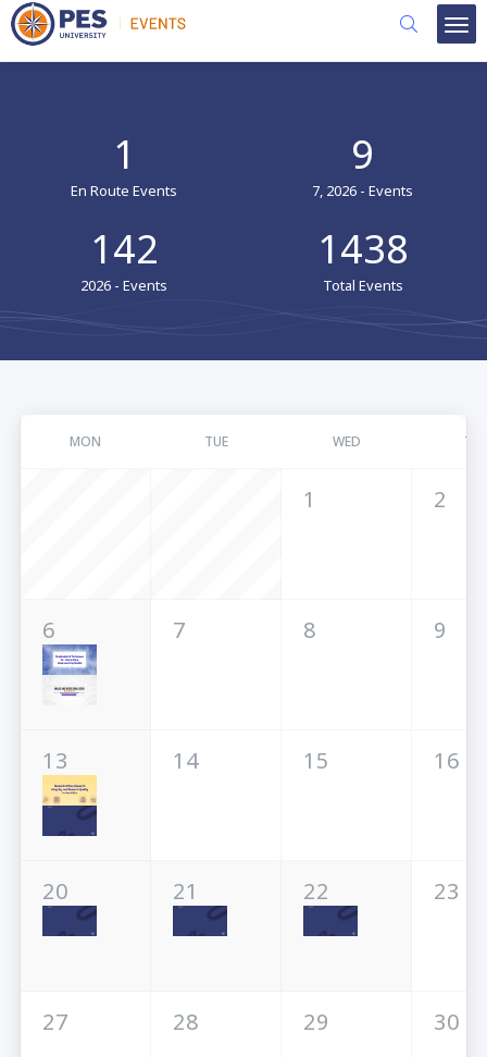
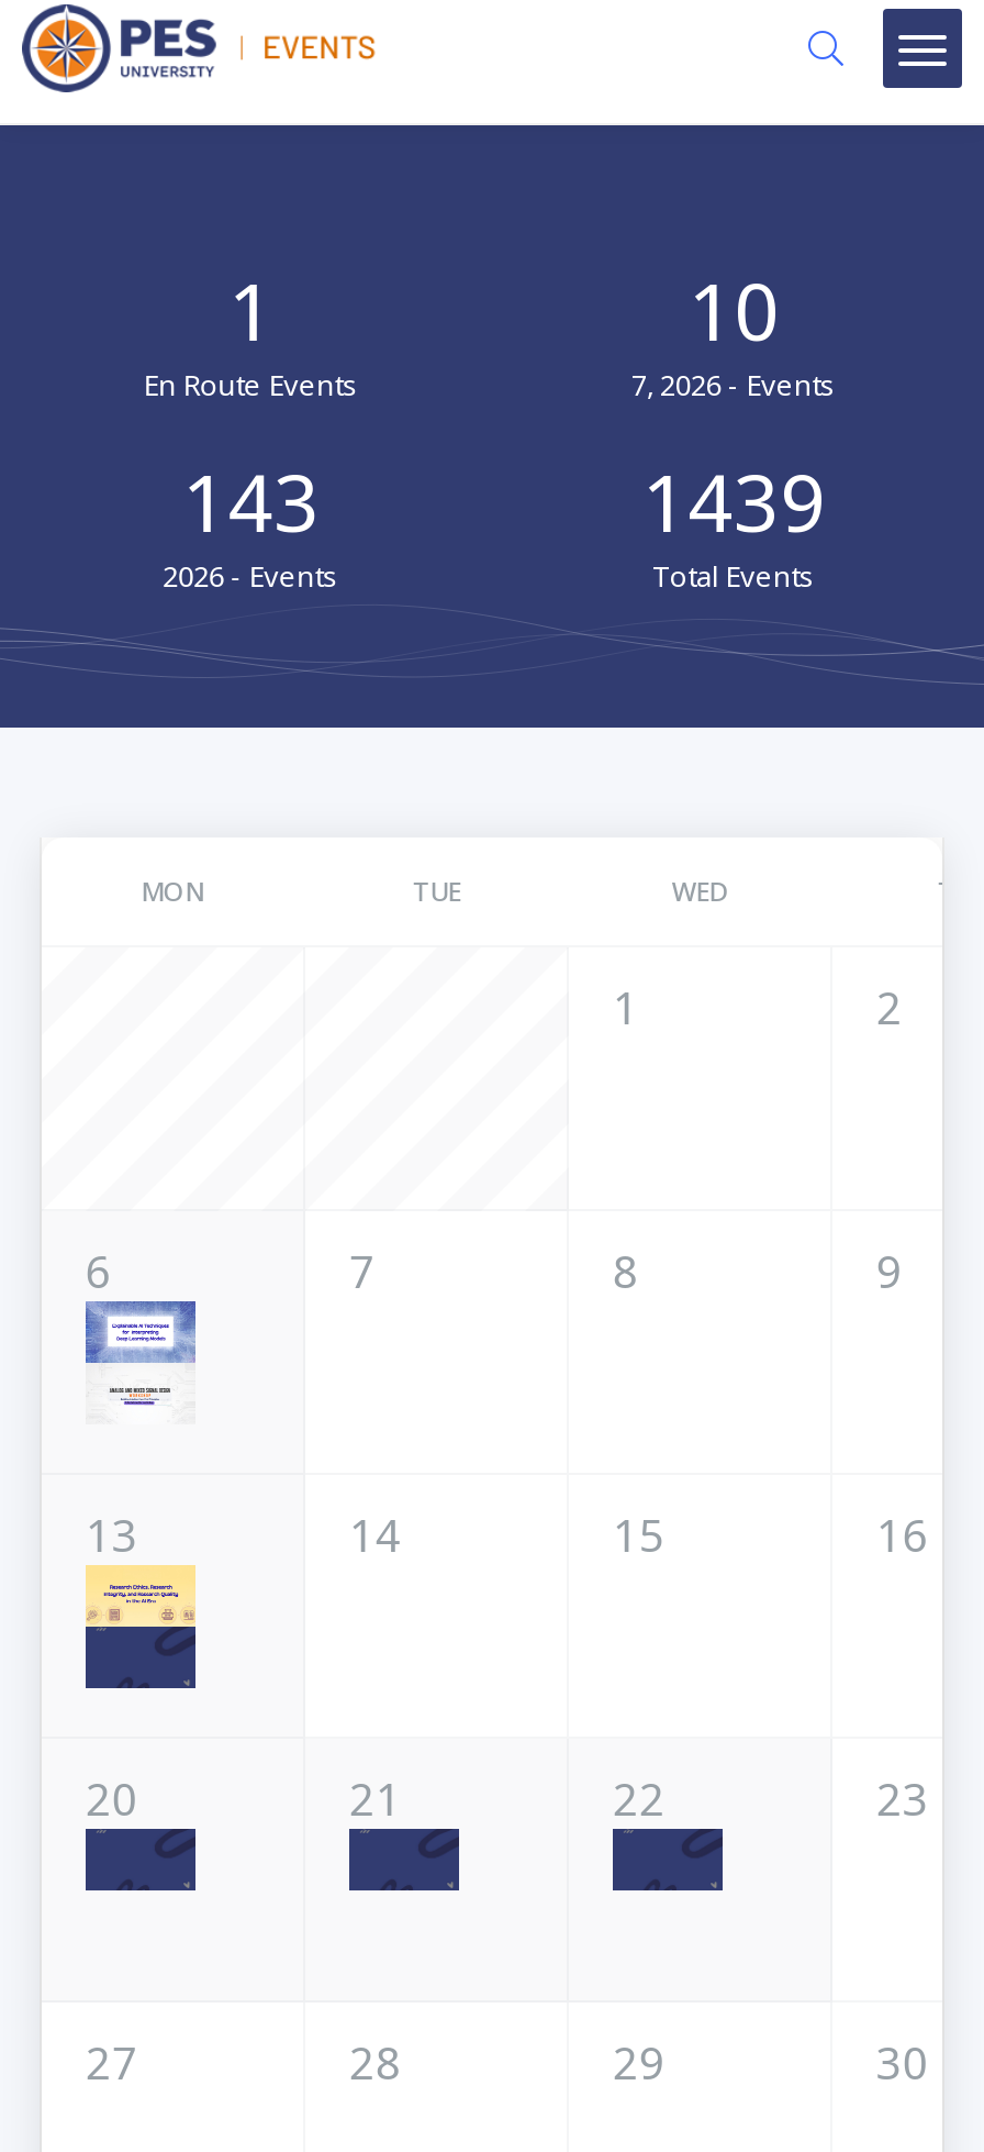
- 9
+ 10

- 142
+ 143

- 1438
+ 1439
